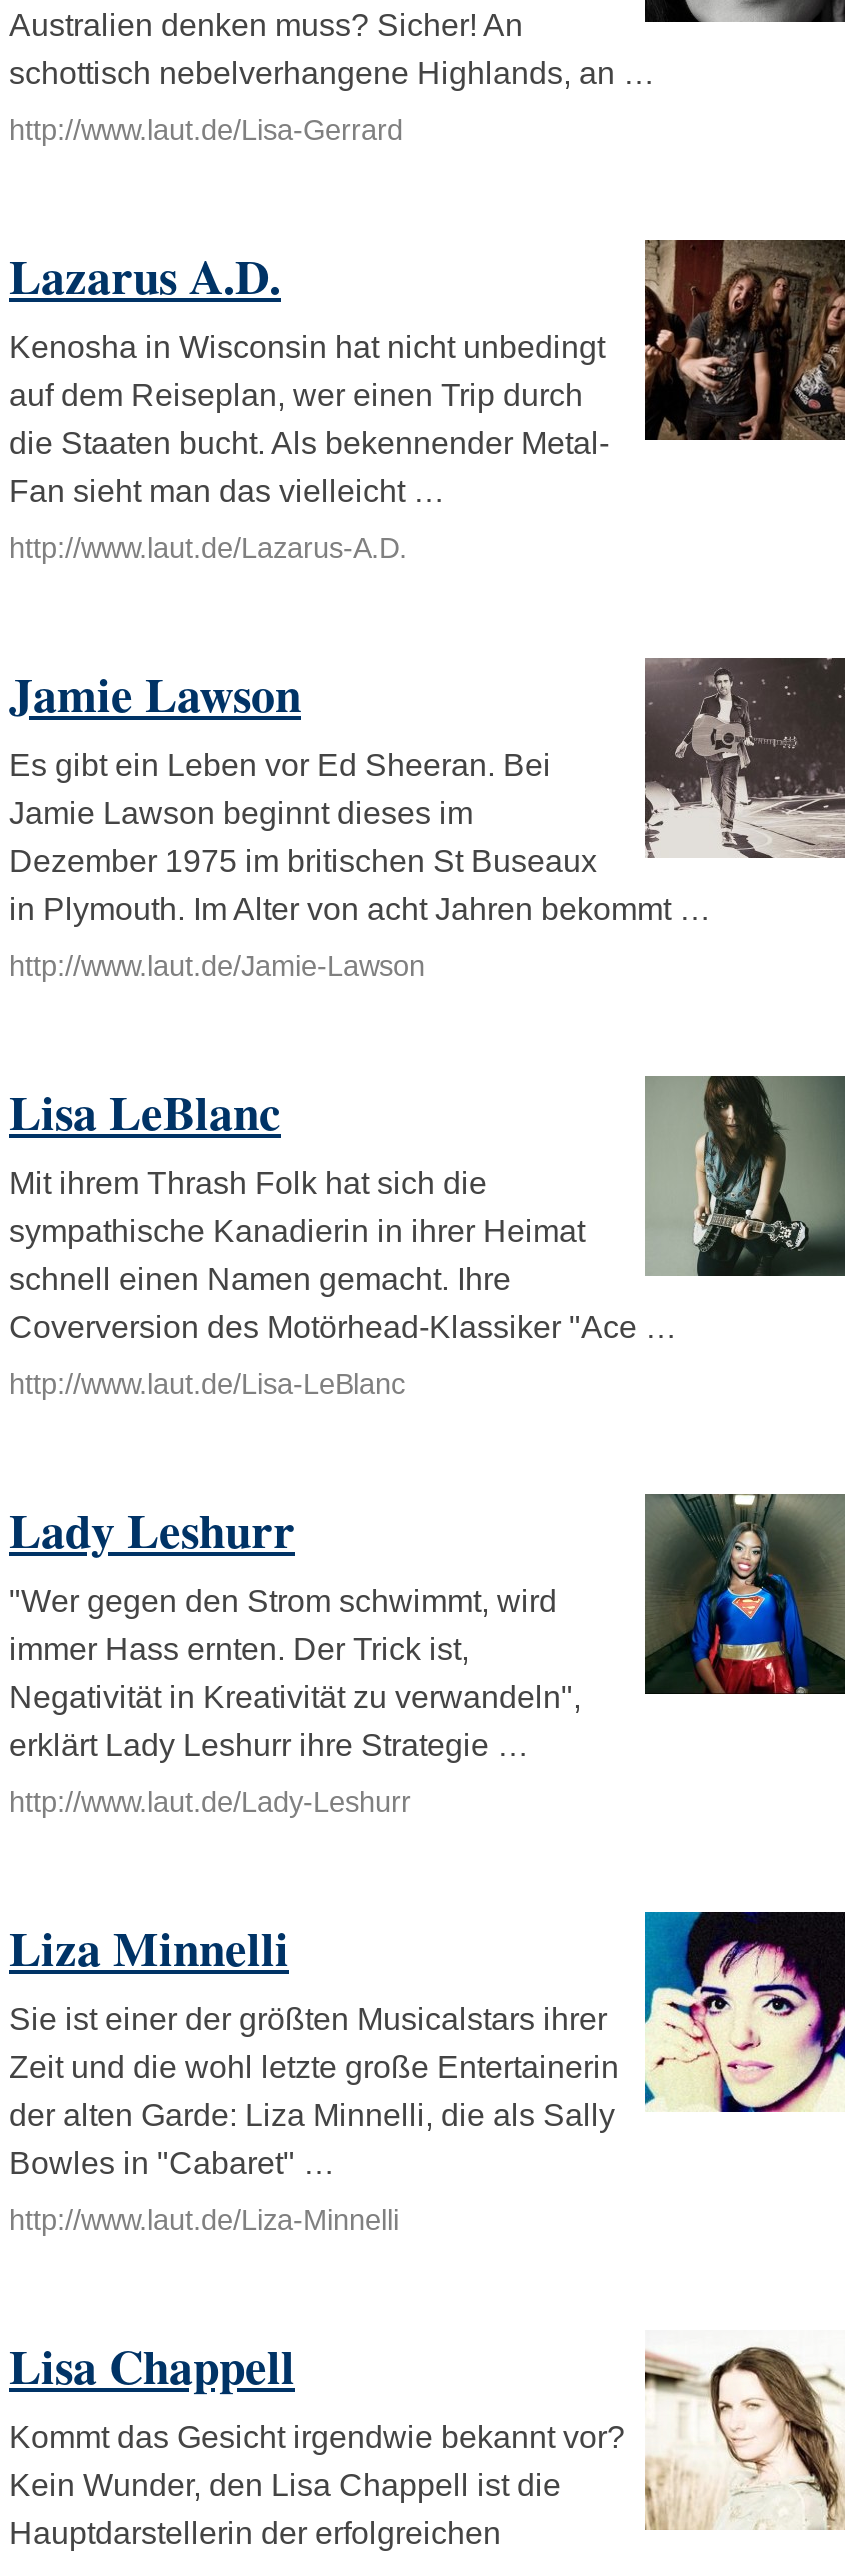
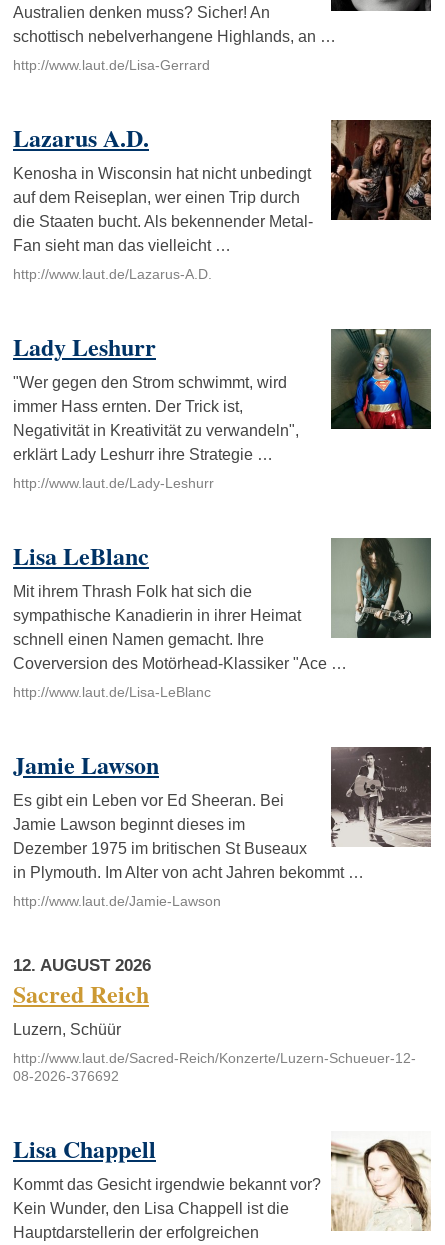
moved down: [image] | Lisa LeBlanc | Mit ihrem Thrash Folk hat sich die | ... | in Plymouth. Im Alter von acht Jahren bekommt … | http://www.laut.de/Jamie-Lawson

moved up: [image] | Lady Leshurr | "Wer gegen den Strom schwimmt, wird | immer Hass ernten. Der Trick ist, | Negativität in Kreativität zu verwandeln", | erklärt Lady Leshurr ihre Strategie … | http://www.laut.de/Lady-Leshurr

- Liza Minnelli
- Sie ist einer der größten Musicalstars ihrer
- Zeit und die wohl letzte große Entertainerin
- der alten Garde: Liza Minnelli, die als Sally
- Bowles in "Cabaret" …
- http://www.laut.de/Liza-Minnelli
+ 12. AUGUST 2026
+ Sacred Reich
+ Luzern, Schüür
+ http://www.laut.de/Sacred-Reich/Konzerte/Luzern-Schueuer-12-
+ 08-2026-376692

- [image]
+ [image]
